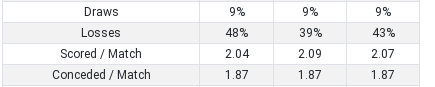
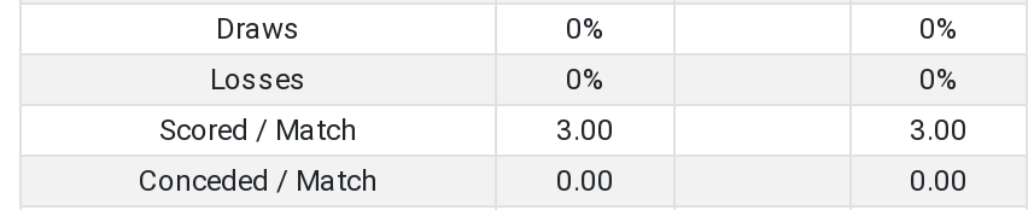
- 9%
- 9%
- 9%
+ 0%
+ 0%

- 48%
- 39%
- 43%
+ 0%
+ 0%

- 2.04
- 2.09
- 2.07
+ 3.00
+ 3.00

- 1.87
- 1.87
- 1.87
+ 0.00
+ 0.00
